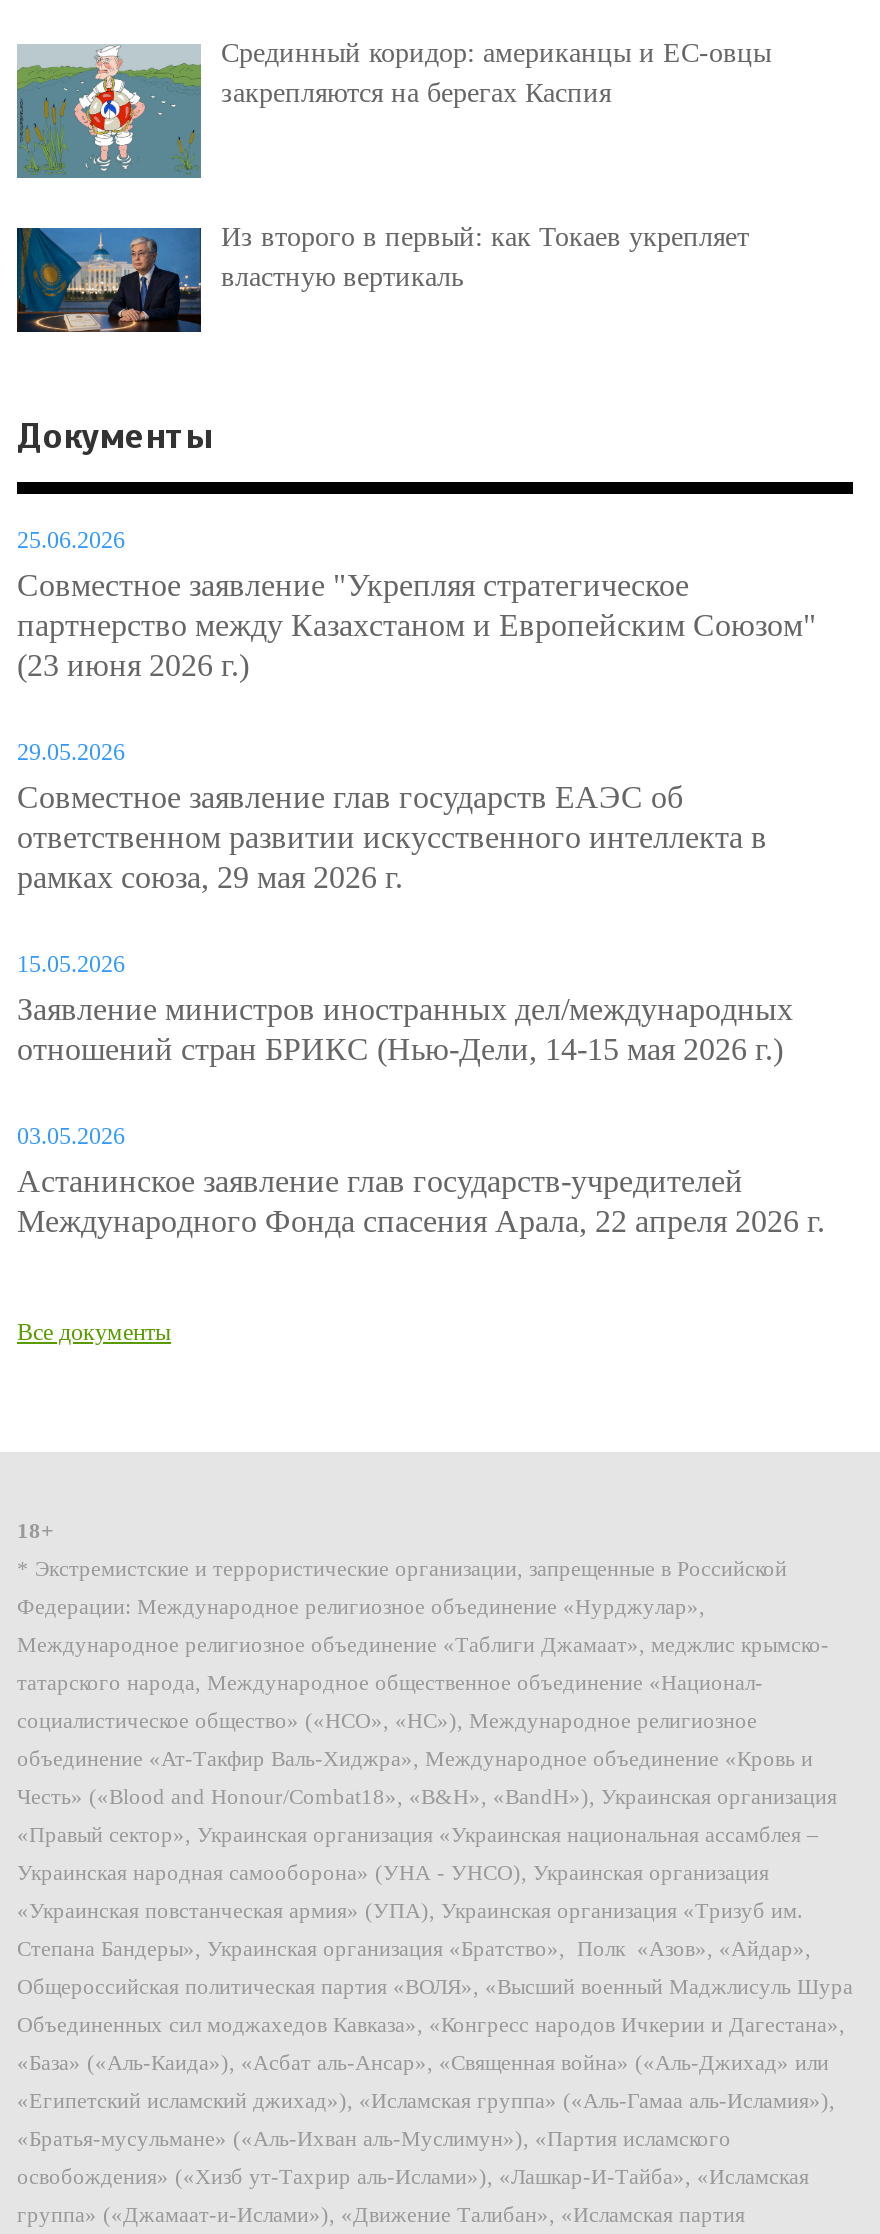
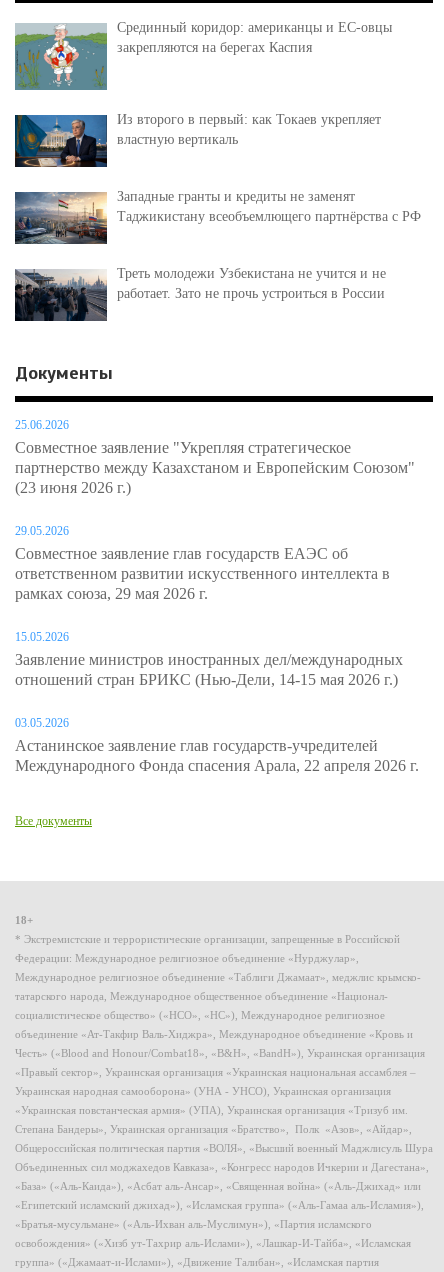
+ [image]
+ Западные гранты и кредиты не заменят
+ Таджикистану всеобъемлющего партнёрства с РФ

+ [image]
+ Треть молодежи Узбекистана не учится и не
+ работает. Зато не прочь устроиться в России
